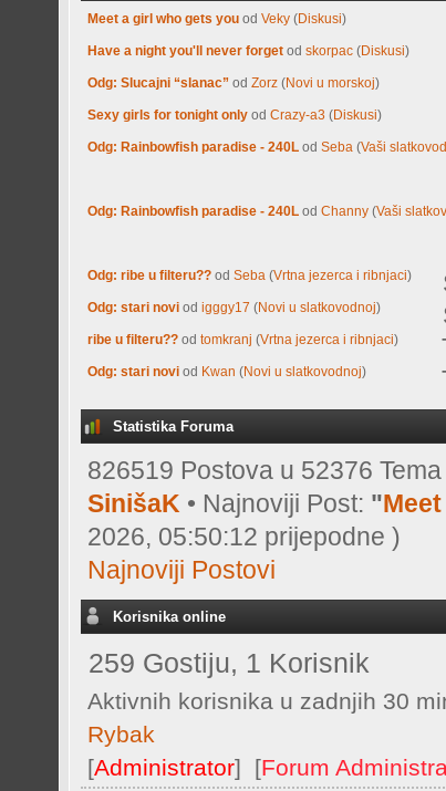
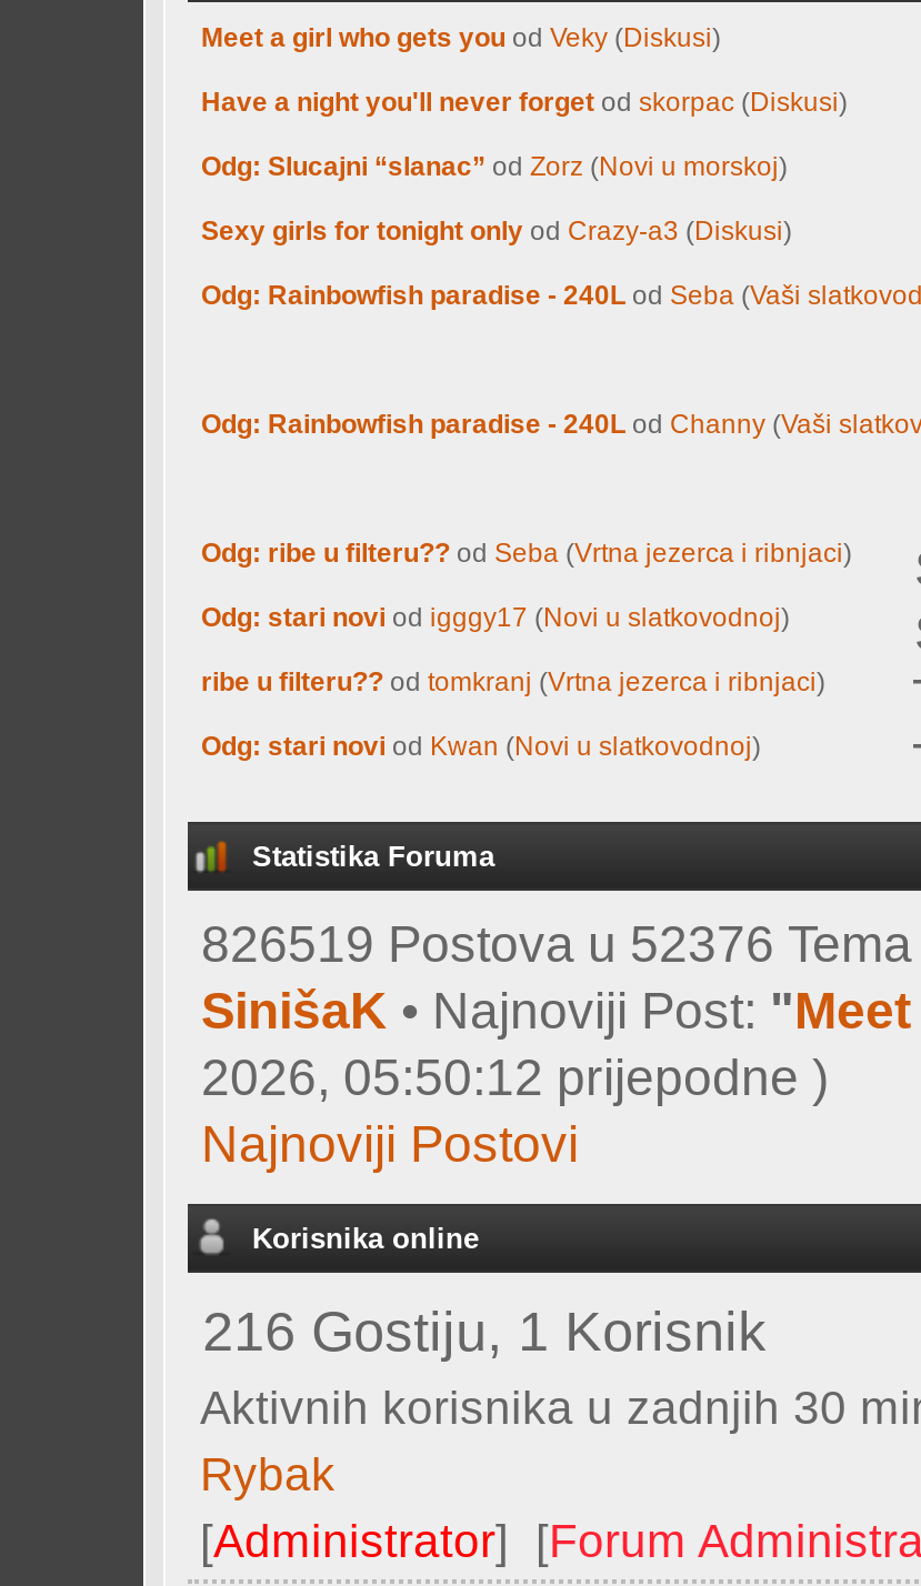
- 259 Gostiju, 1 Korisnik
+ 216 Gostiju, 1 Korisnik
